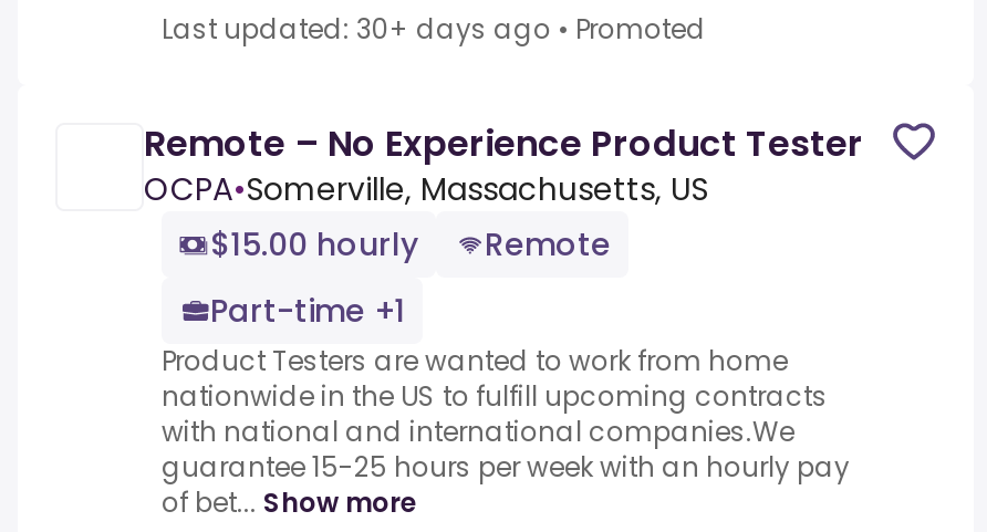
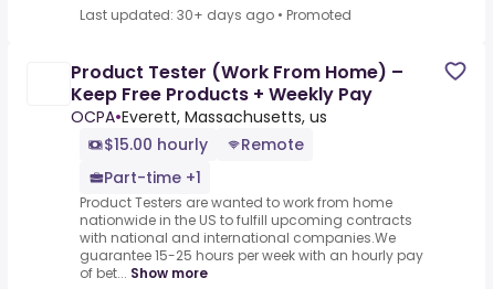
- Remote – No Experience Product Tester
- OCPA•Somerville, Massachusetts, US
+ Product Tester (Work From Home) –
+ Keep Free Products + Weekly Pay
+ OCPA•Everett, Massachusetts, us
